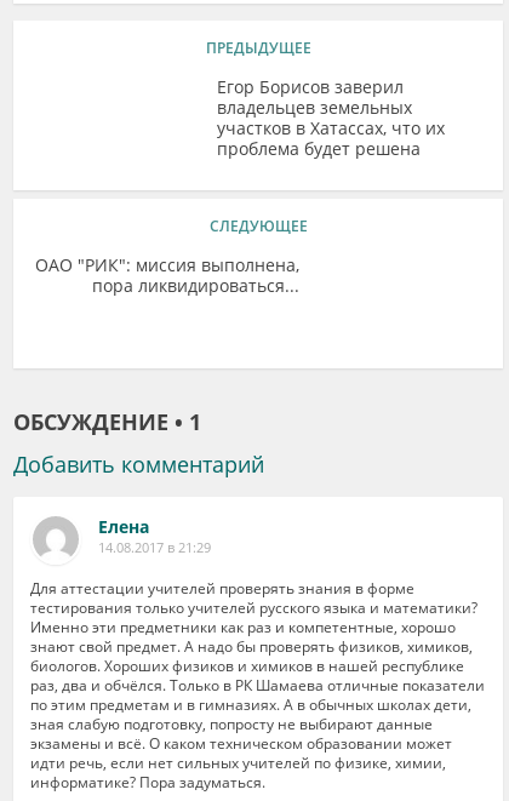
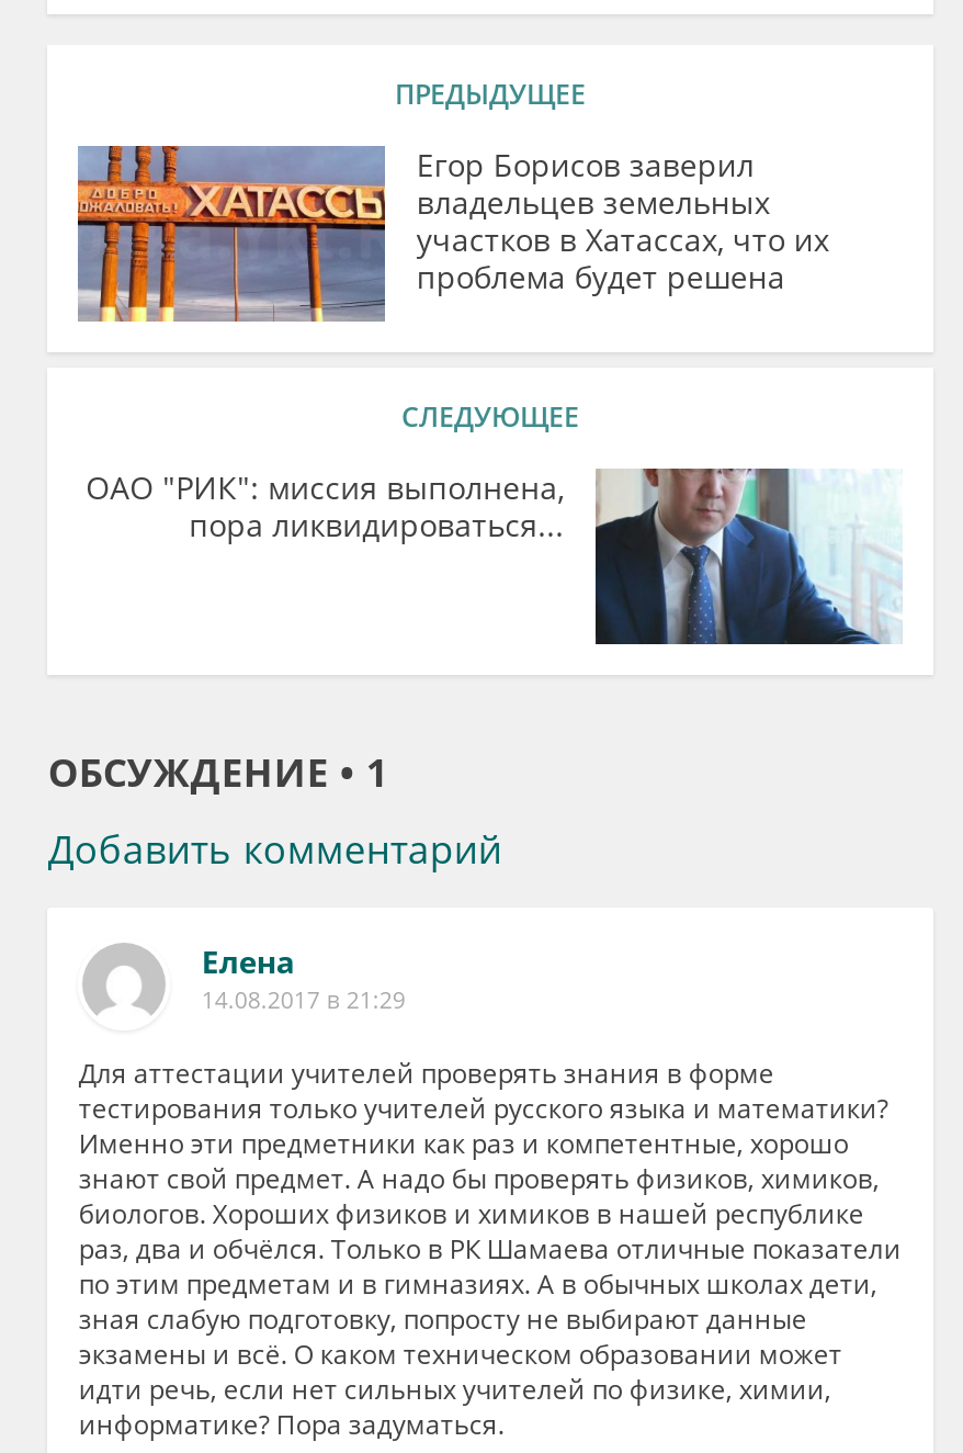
+ [image]

+ [image]
